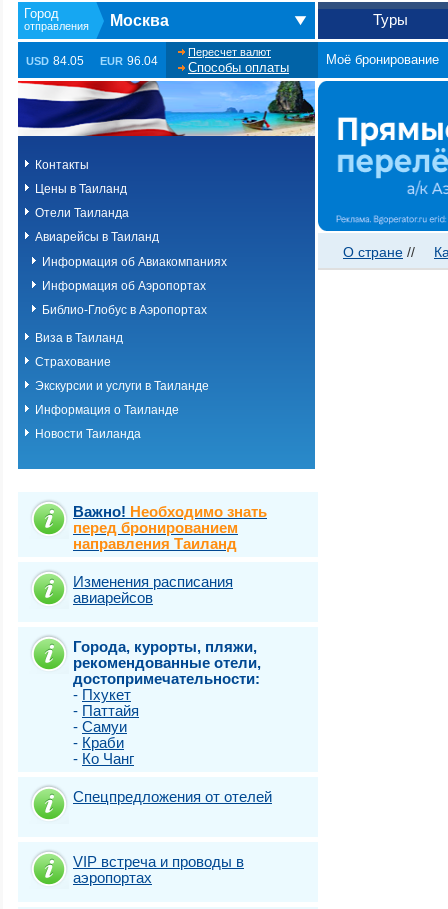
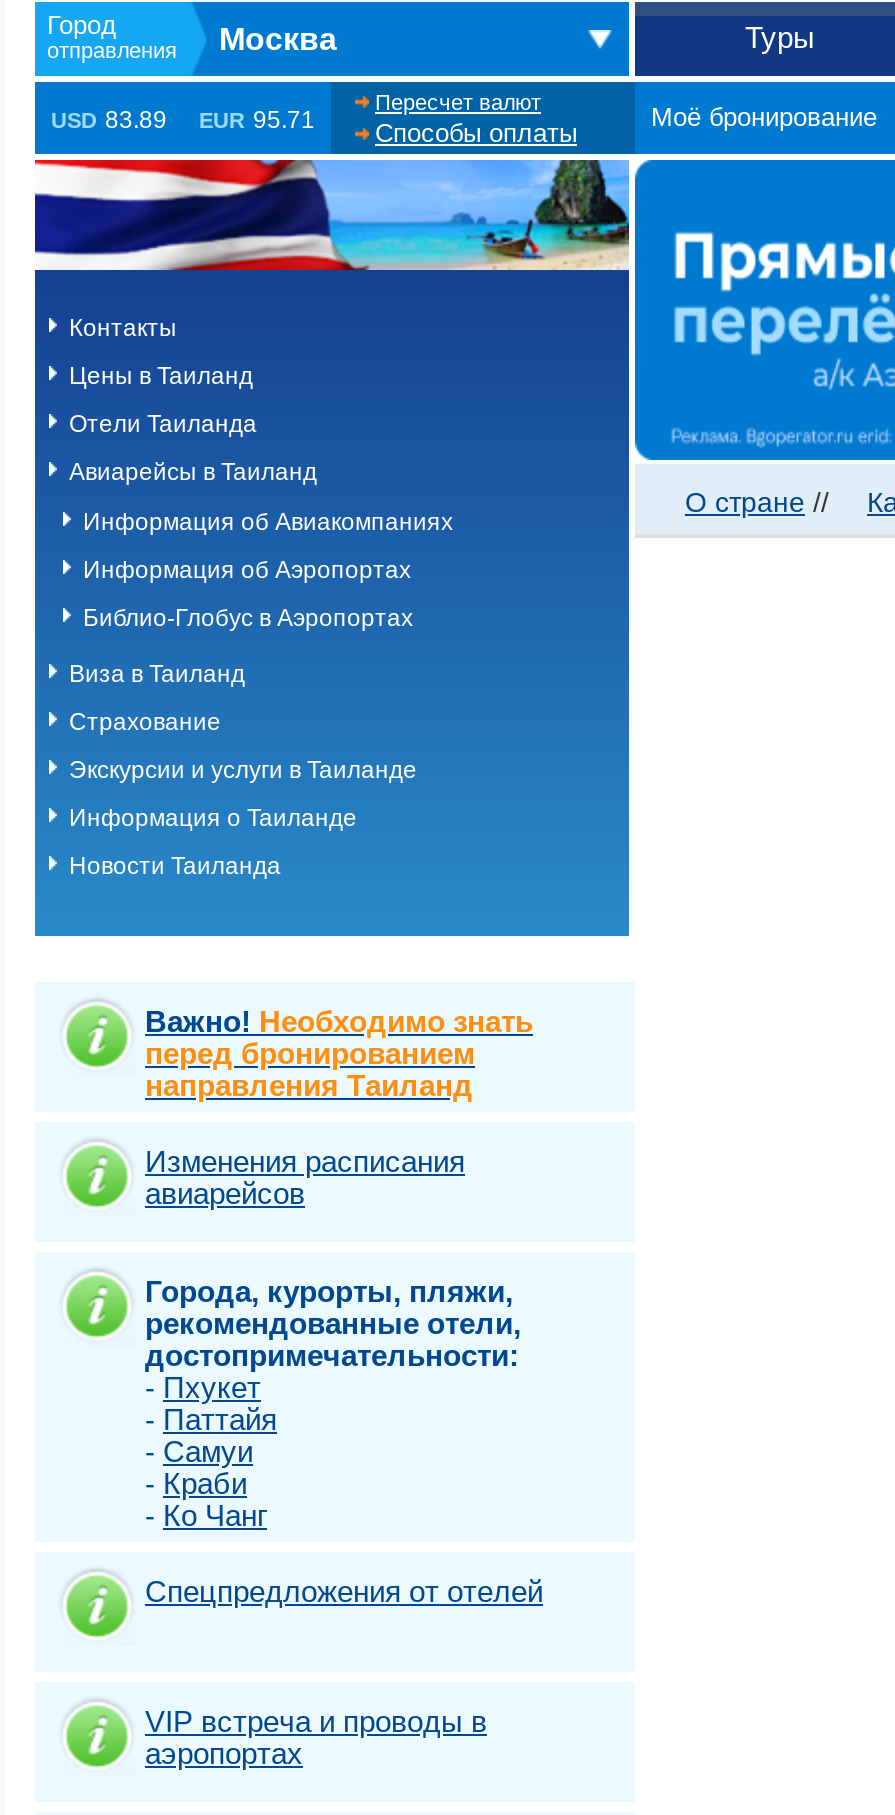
- USD 84.05
+ USD 83.89

- EUR 96.04
+ EUR 95.71
